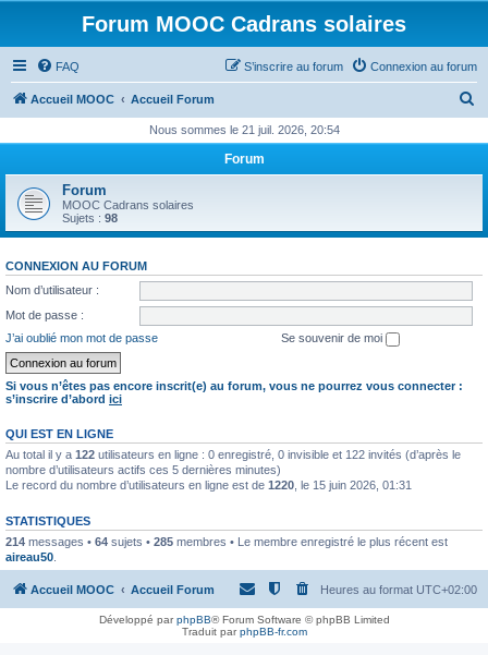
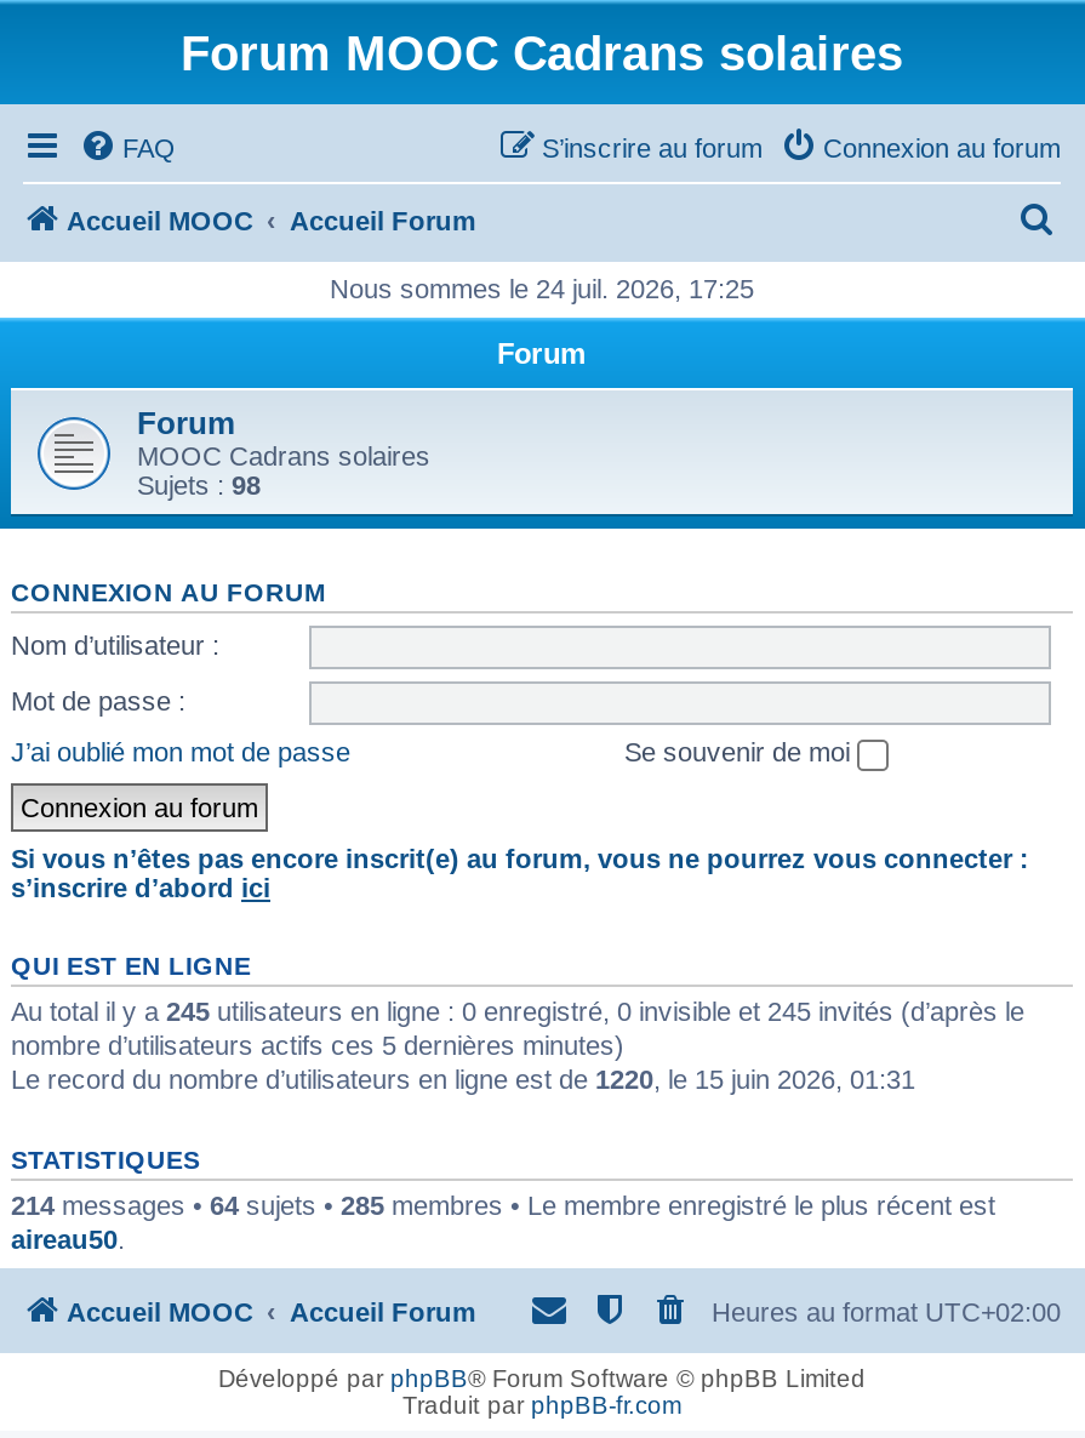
- Nous sommes le 21 juil. 2026, 20:54
+ Nous sommes le 24 juil. 2026, 17:25

- Au total il y a 122 utilisateurs en ligne : 0 enregistré, 0 invisible et 122 invités (d’après le
+ Au total il y a 245 utilisateurs en ligne : 0 enregistré, 0 invisible et 245 invités (d’après le
